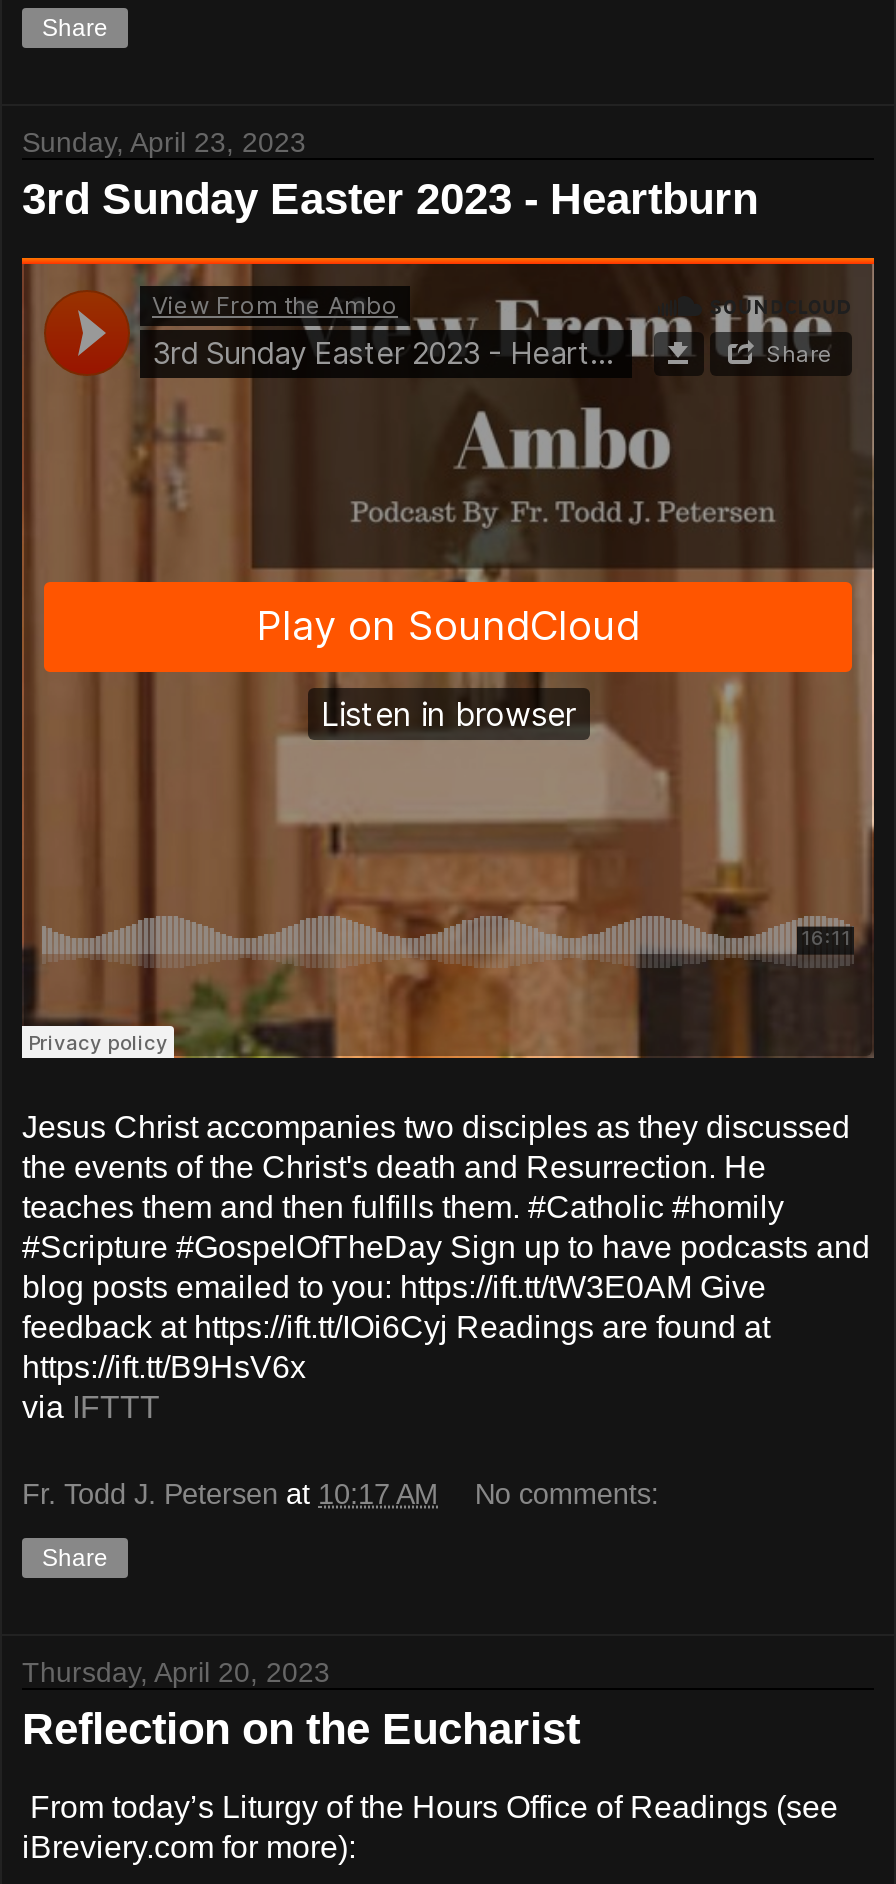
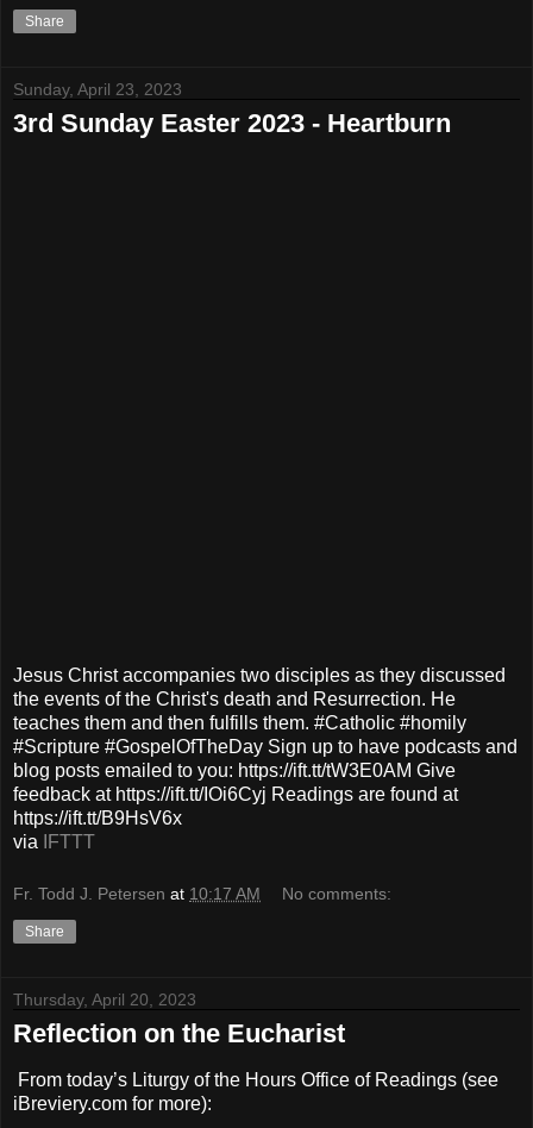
- [image]
